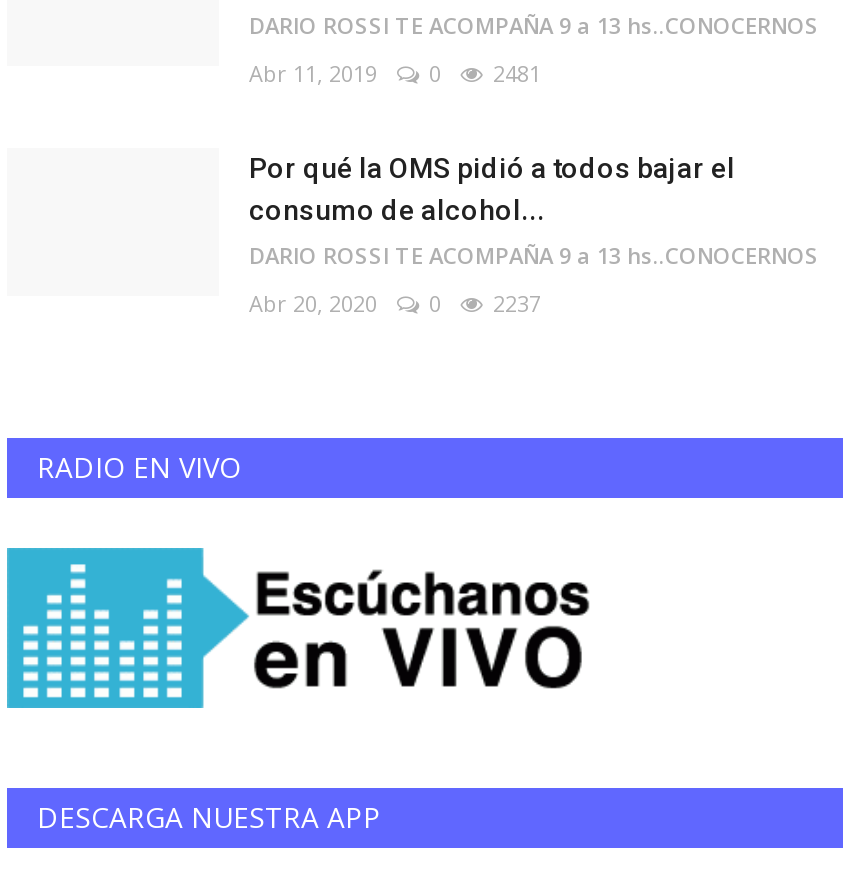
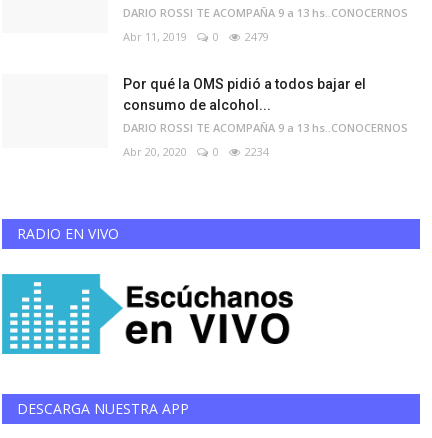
- Abr 11, 2019 0 2481
+ Abr 11, 2019 0 2479

- Abr 20, 2020 0 2237
+ Abr 20, 2020 0 2234
